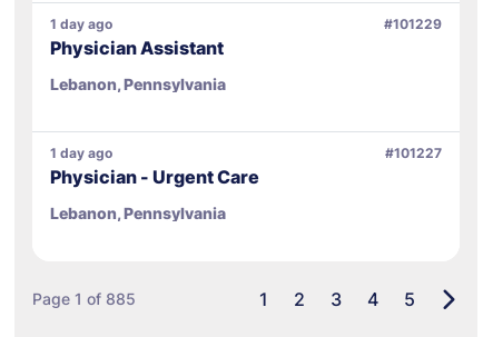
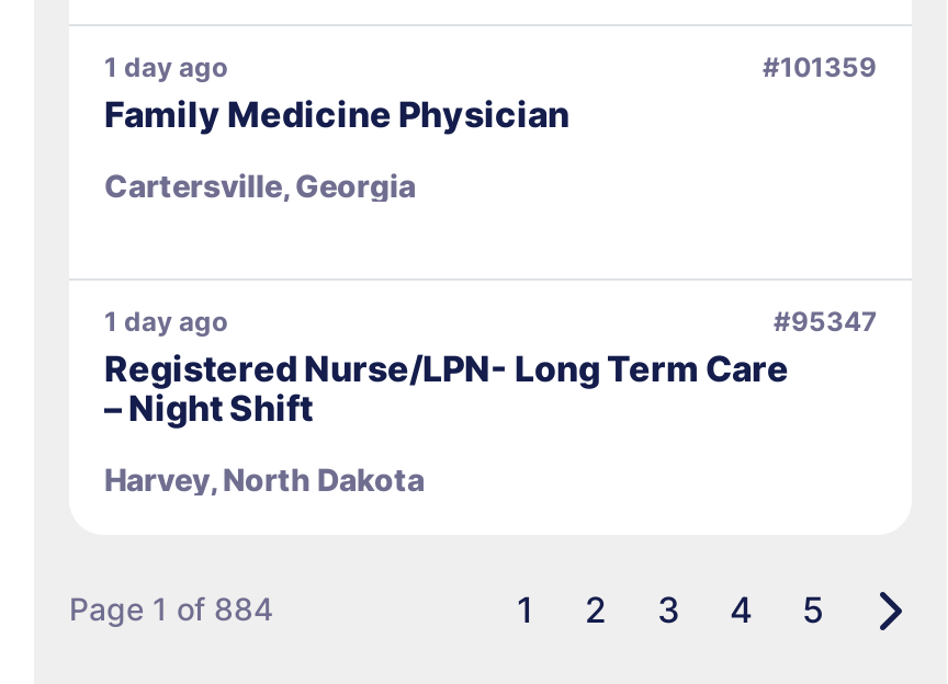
- #101229
+ #101359

- Physician Assistant
+ Family Medicine Physician

- Lebanon, Pennsylvania
+ Cartersville, Georgia

- #101227
+ #95347

- Physician - Urgent Care
+ Registered Nurse/LPN- Long Term Care
+ – Night Shift

- Lebanon, Pennsylvania
+ Harvey, North Dakota

- Page 1 of 885
+ Page 1 of 884
